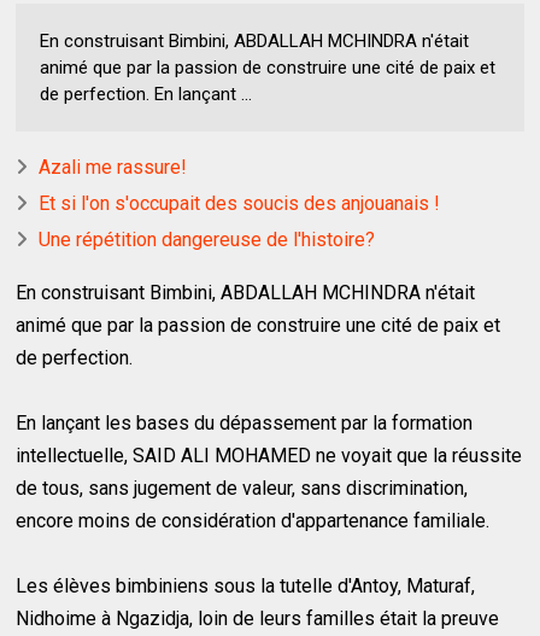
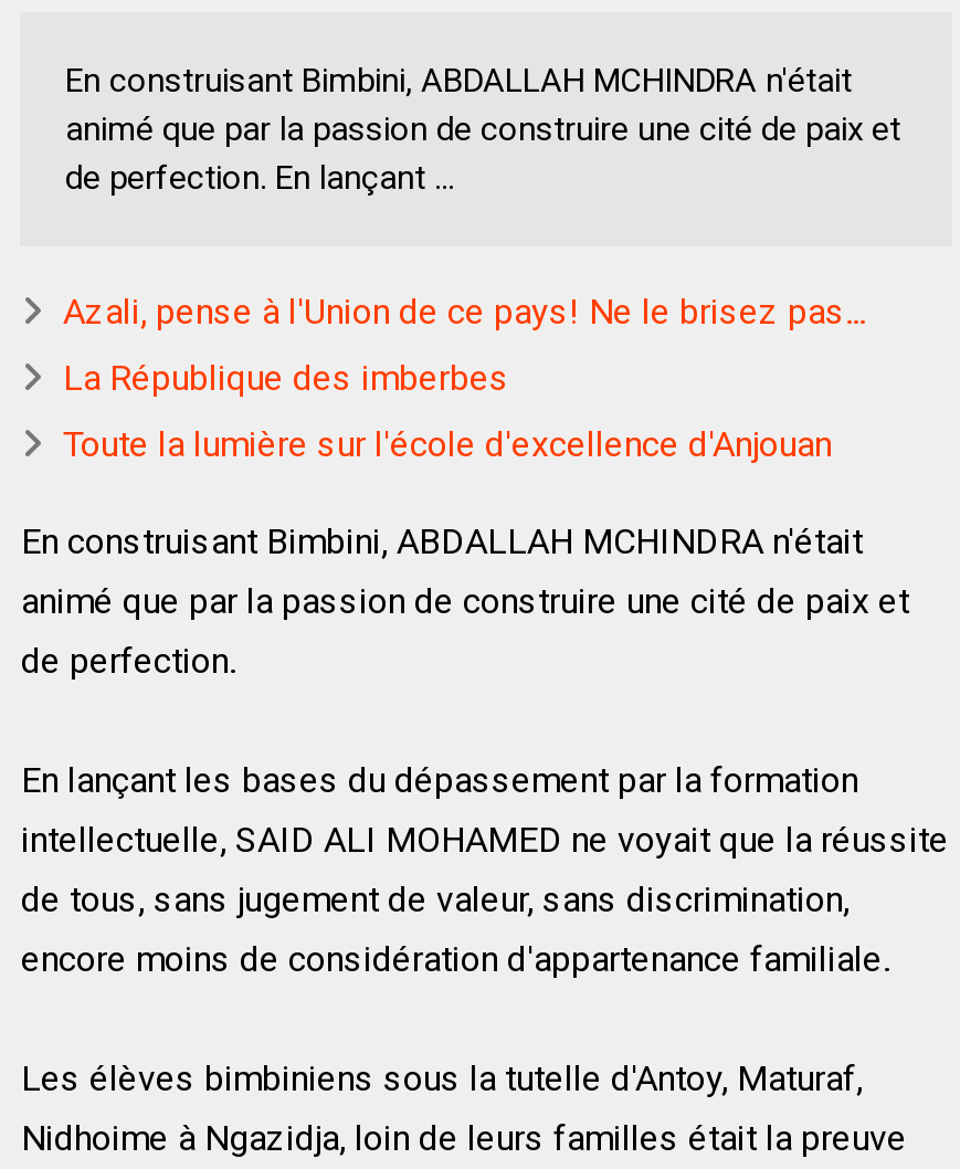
- Azali me rassure!
+ Azali, pense à l'Union de ce pays! Ne le brisez pas...

- Et si l'on s'occupait des soucis des anjouanais !
+ La République des imberbes

- Une répétition dangereuse de l'histoire?
+ Toute la lumière sur l'école d'excellence d'Anjouan
